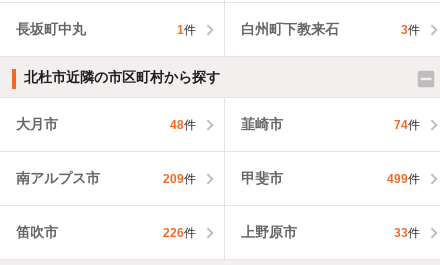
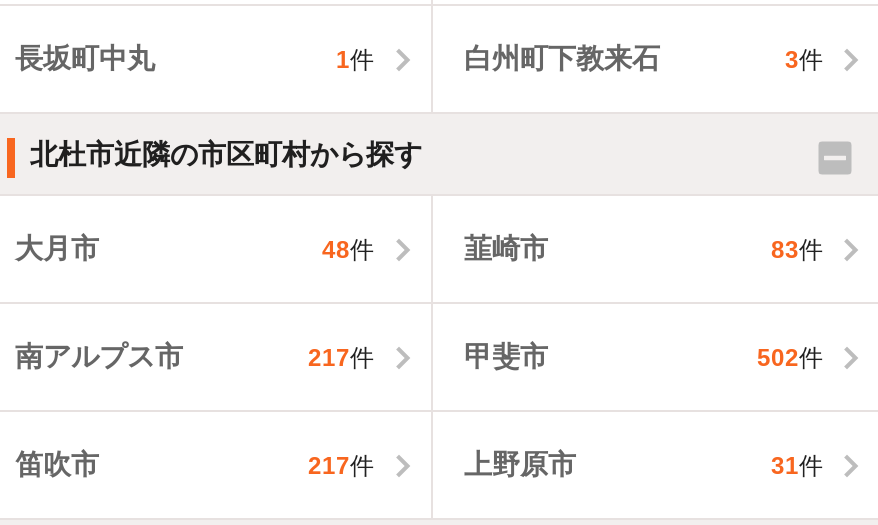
- 74件
+ 83件

- 209件
+ 217件

- 499件
+ 502件

- 226件
+ 217件

- 33件
+ 31件
